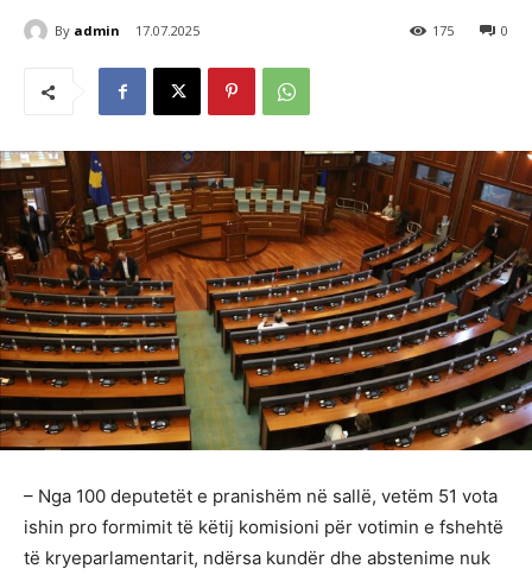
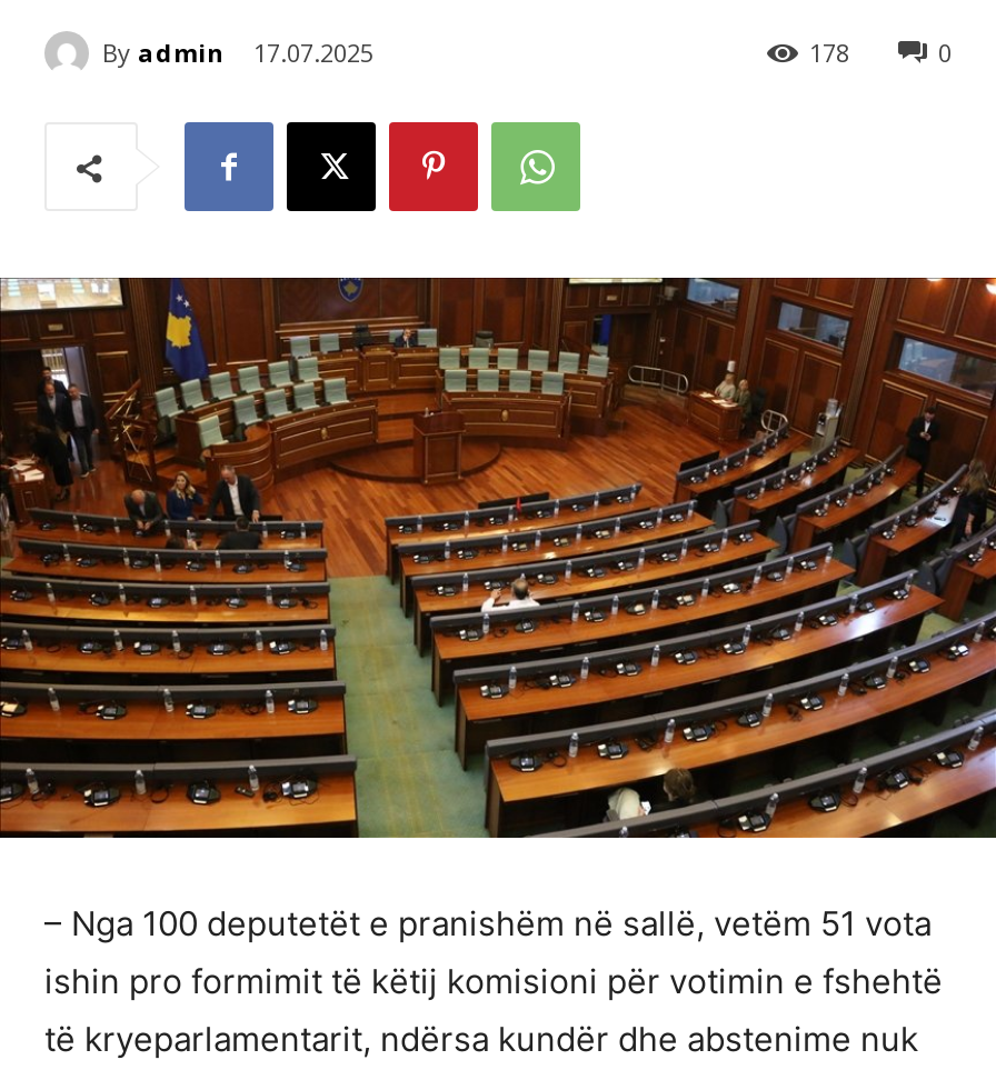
- 175
+ 178
